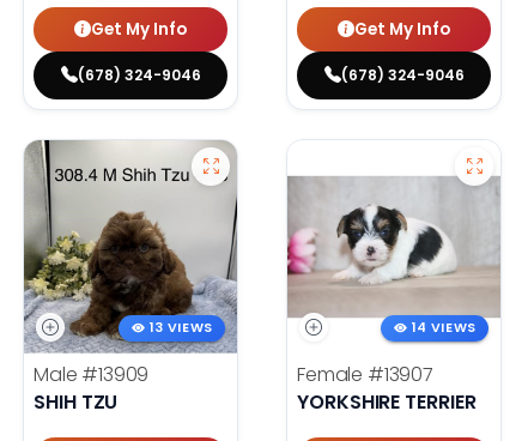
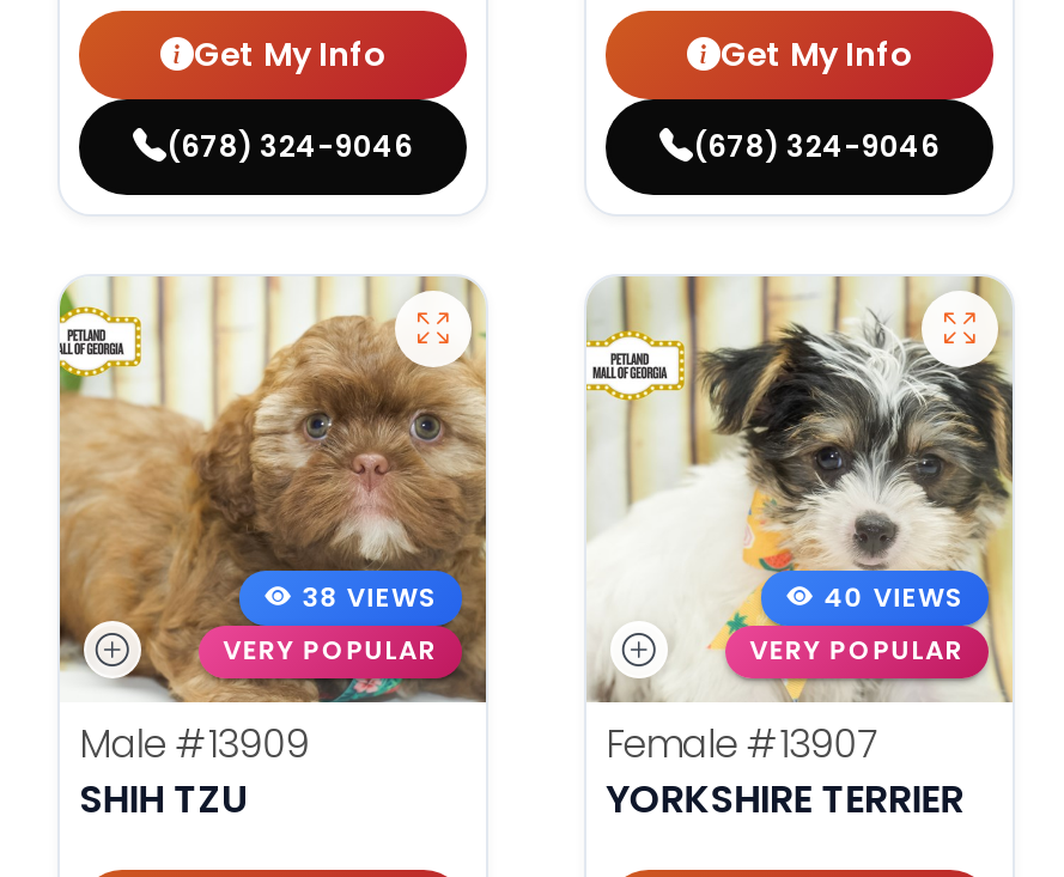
- [image]
- 13 VIEWS
+ [image]
+ 38 VIEWS
+ VERY POPULAR

- [image]
- 14 VIEWS
+ [image]
+ 40 VIEWS
+ VERY POPULAR
